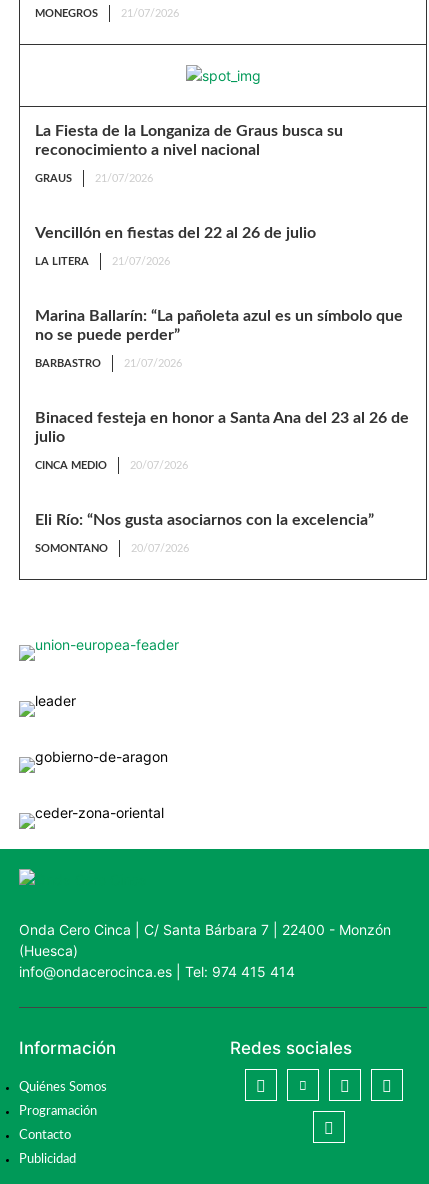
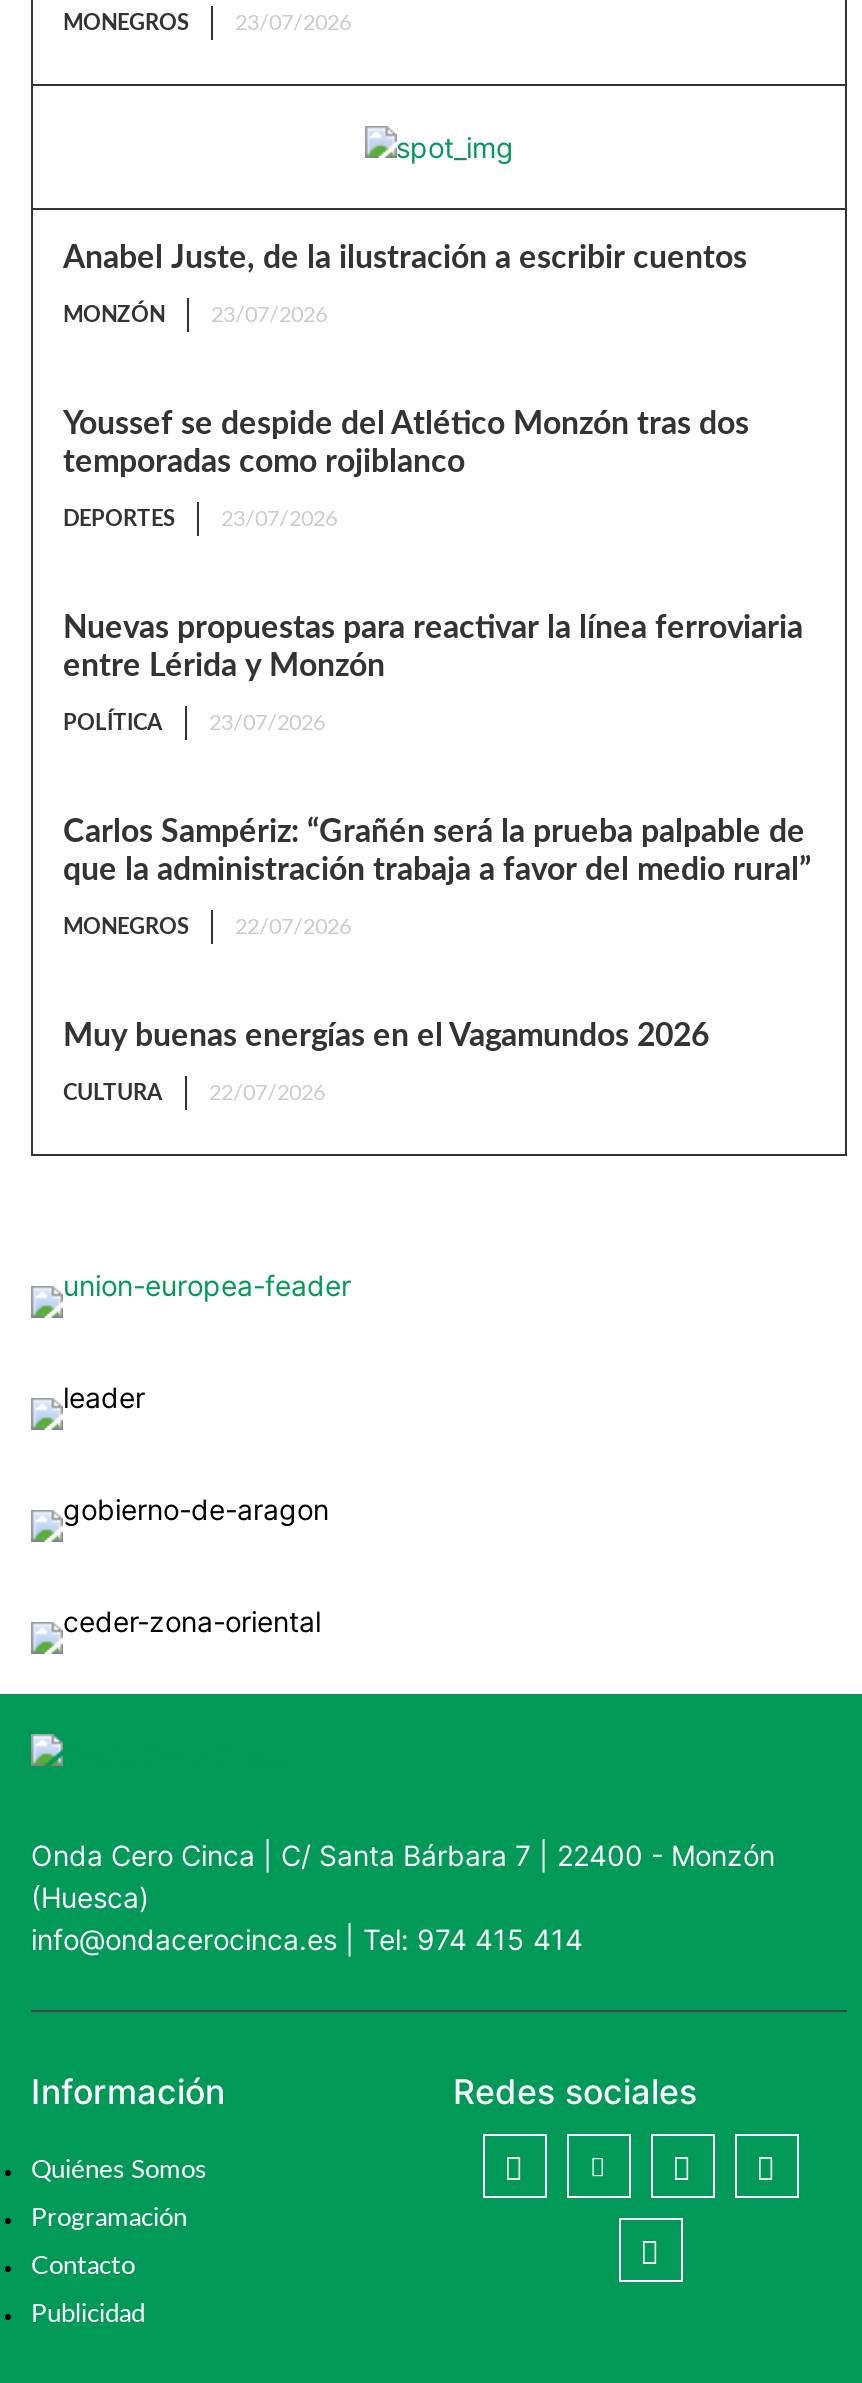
- 21/07/2026
+ 23/07/2026

- La Fiesta de la Longaniza de Graus busca su
- reconocimiento a nivel nacional
+ Anabel Juste, de la ilustración a escribir cuentos

- GRAUS
- 21/07/2026
+ MONZÓN
+ 23/07/2026

- Vencillón en fiestas del 22 al 26 de julio
+ Youssef se despide del Atlético Monzón tras dos
+ temporadas como rojiblanco

- LA LITERA
- 21/07/2026
+ DEPORTES
+ 23/07/2026

- Marina Ballarín: “La pañoleta azul es un símbolo que
- no se puede perder”
+ Nuevas propuestas para reactivar la línea ferroviaria
+ entre Lérida y Monzón

- BARBASTRO
- 21/07/2026
+ POLÍTICA
+ 23/07/2026

- Binaced festeja en honor a Santa Ana del 23 al 26 de
- julio
+ Carlos Sampériz: “Grañén será la prueba palpable de
+ que la administración trabaja a favor del medio rural”

- CINCA MEDIO
- 20/07/2026
+ MONEGROS
+ 22/07/2026

- Eli Río: “Nos gusta asociarnos con la excelencia”
+ Muy buenas energías en el Vagamundos 2026

- SOMONTANO
- 20/07/2026
+ CULTURA
+ 22/07/2026
